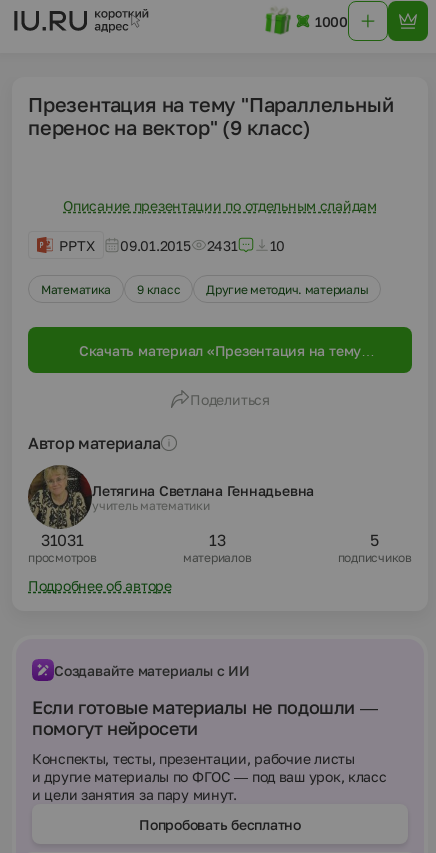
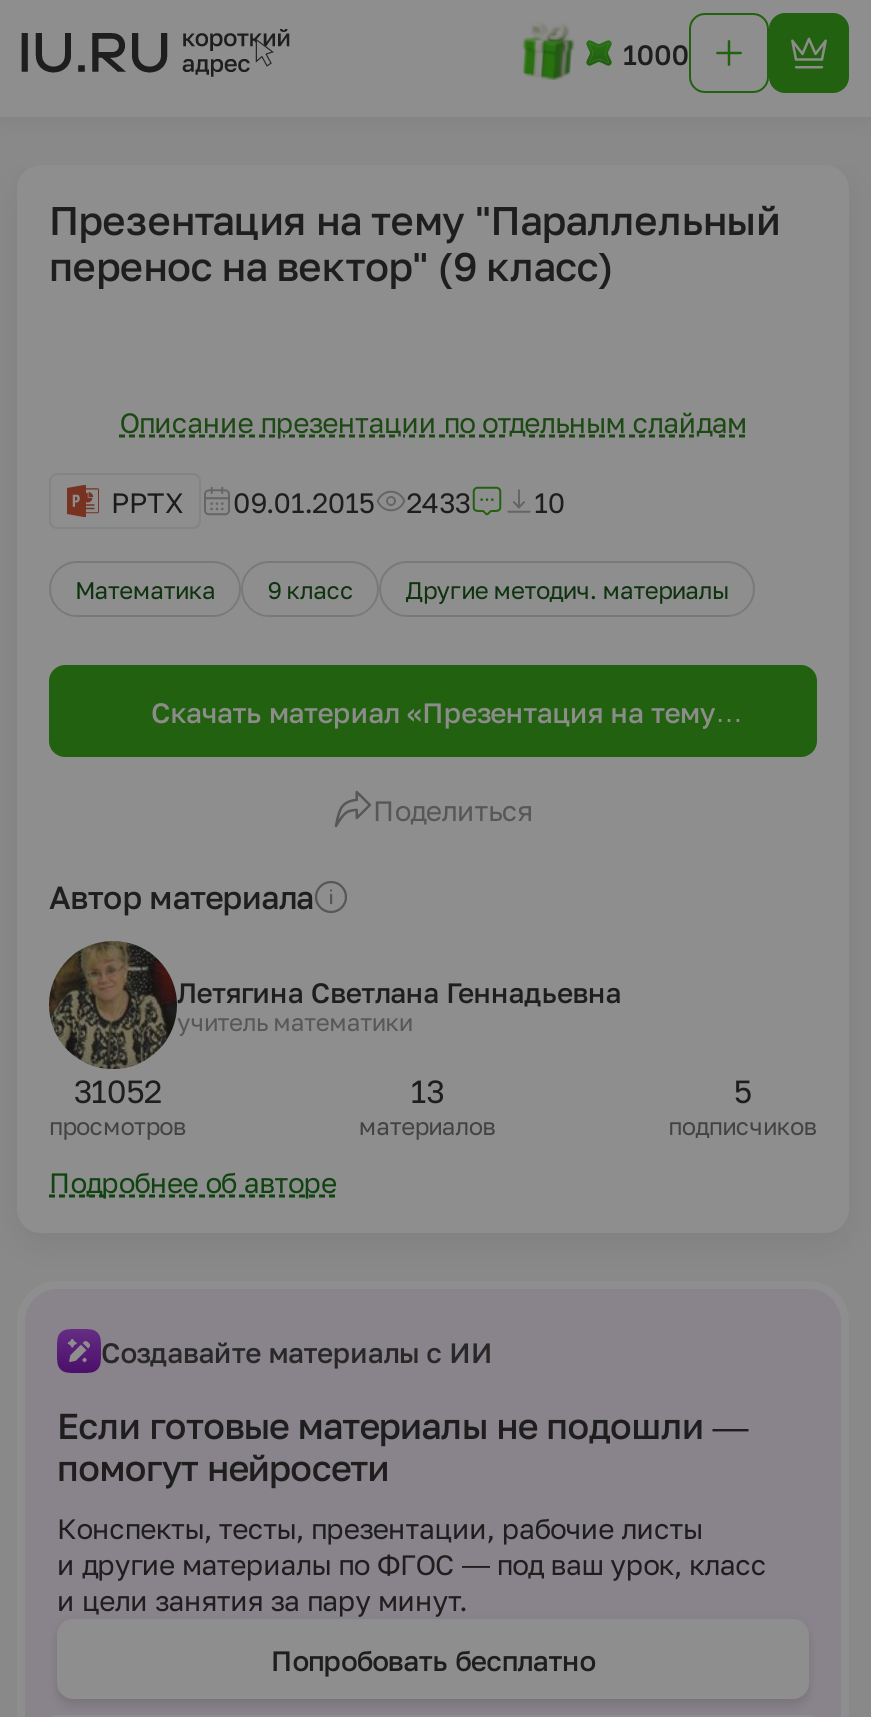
- PPTX 09.01.2015 2431 10
+ PPTX 09.01.2015 2433 10

- 31031
+ 31052
